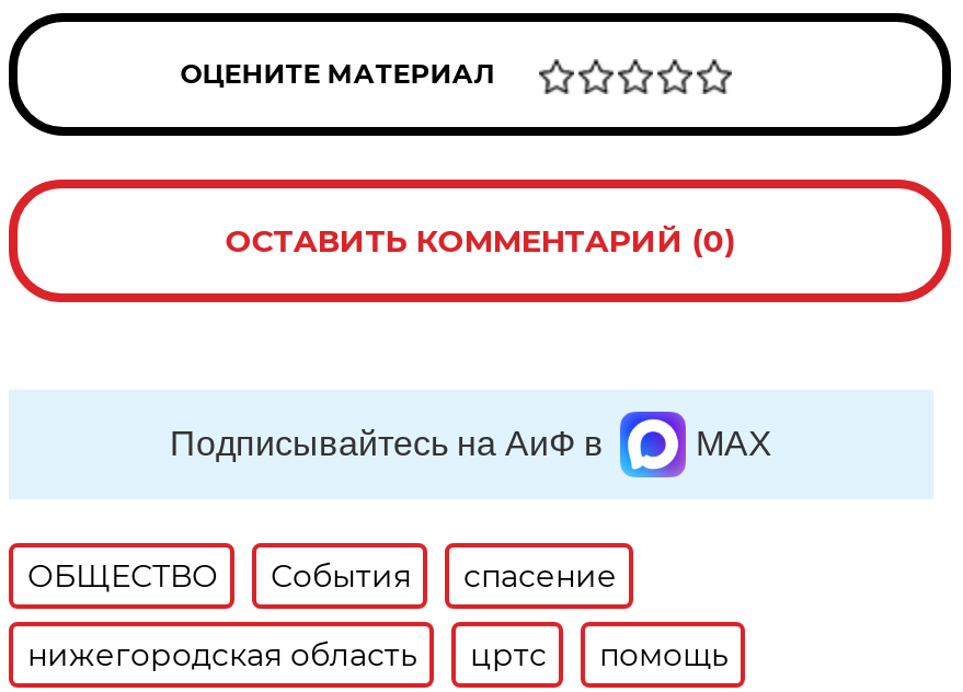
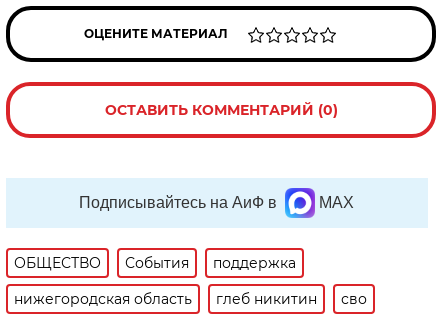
- спасение
+ поддержка

- цртс
- помощь
+ глеб никитин
+ сво
